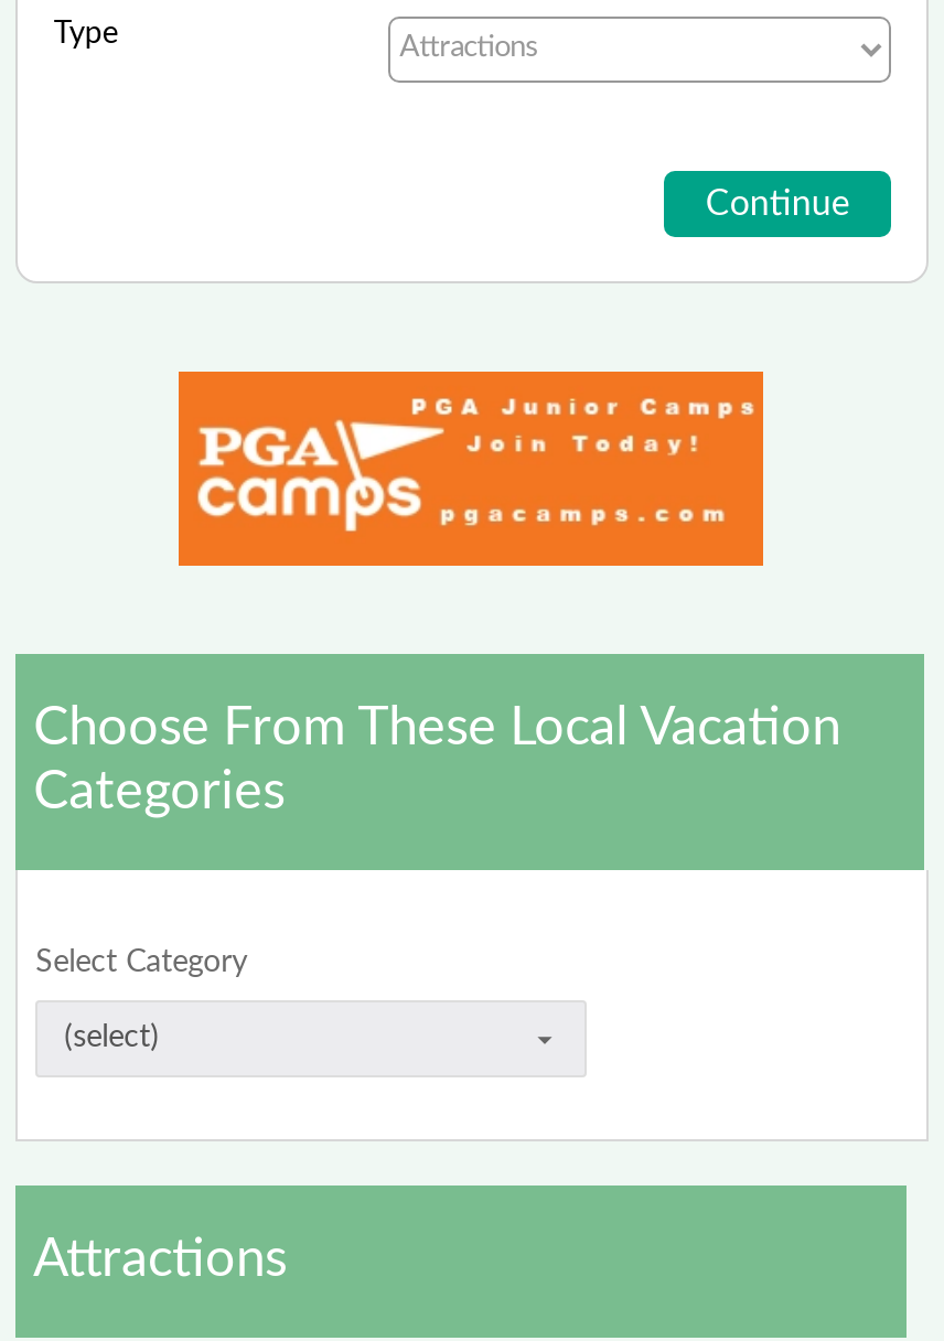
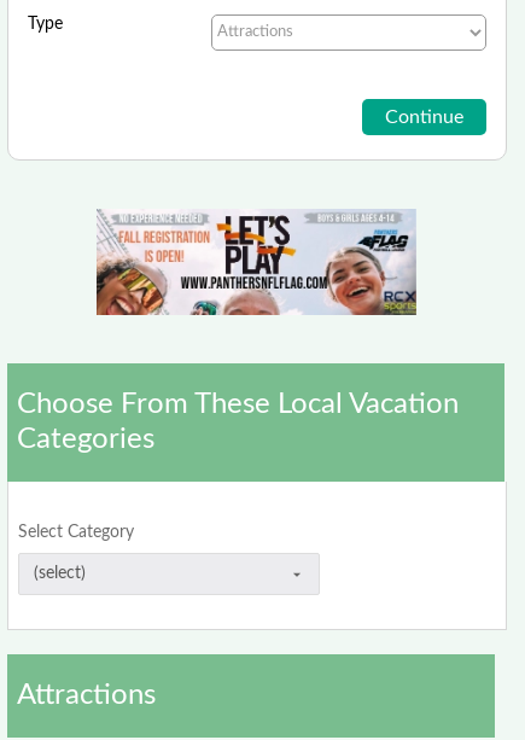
- [image]
+ [image]
